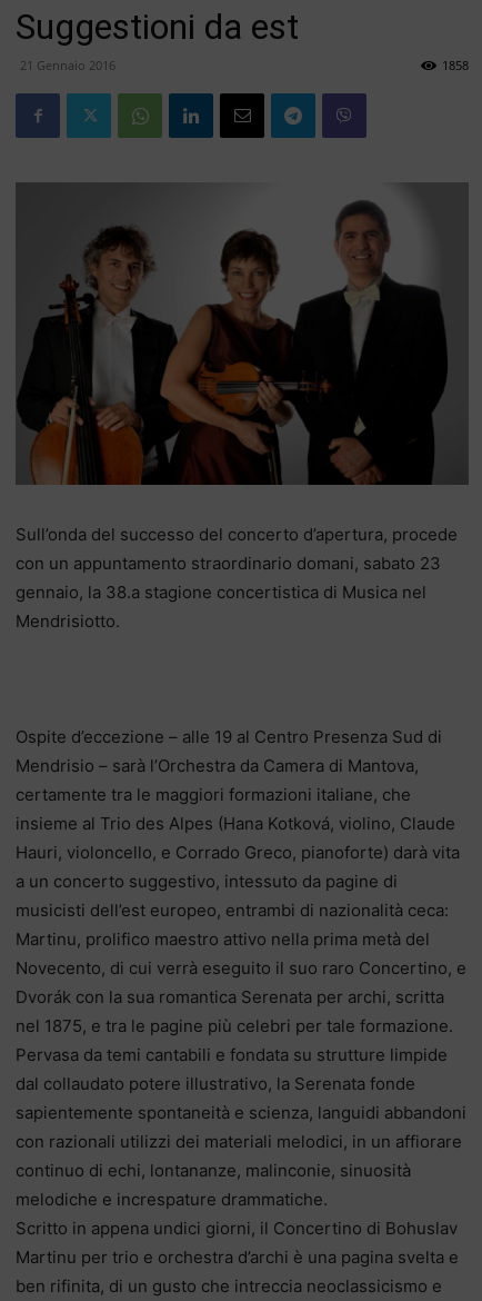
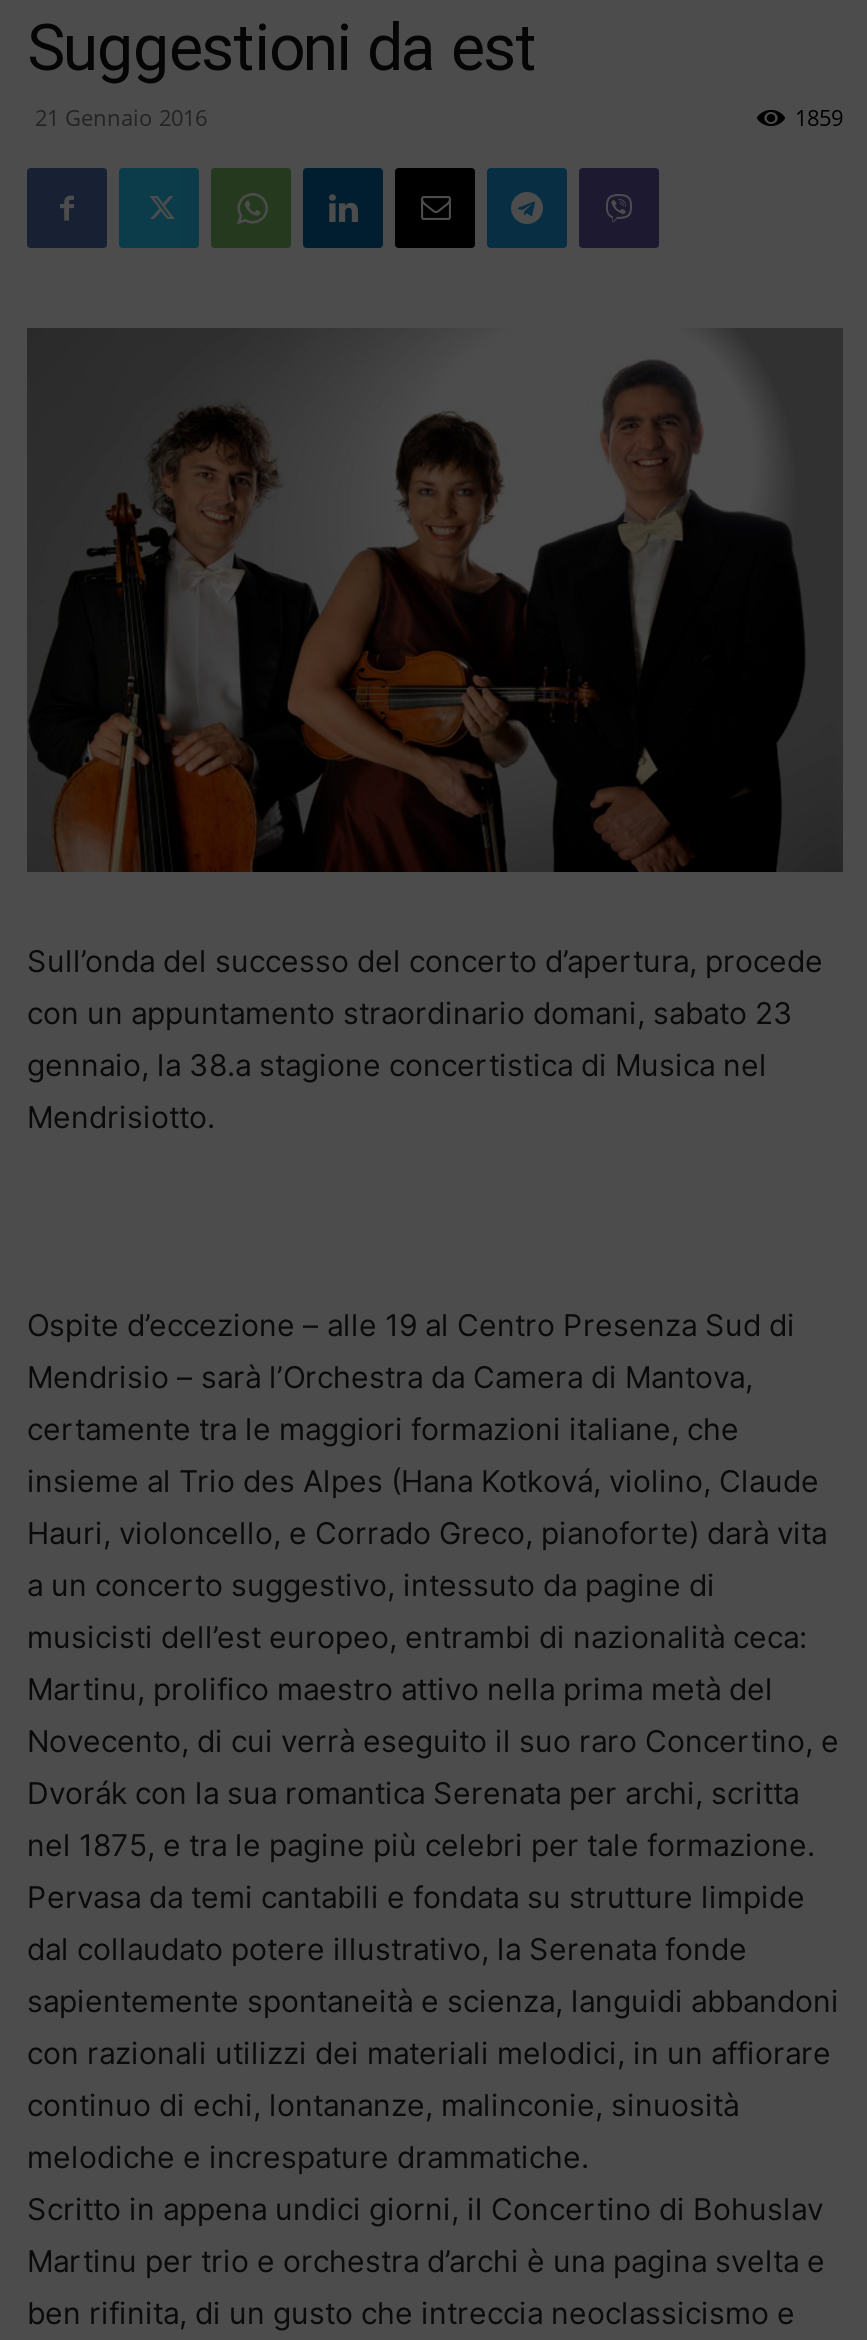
- 1858
+ 1859
